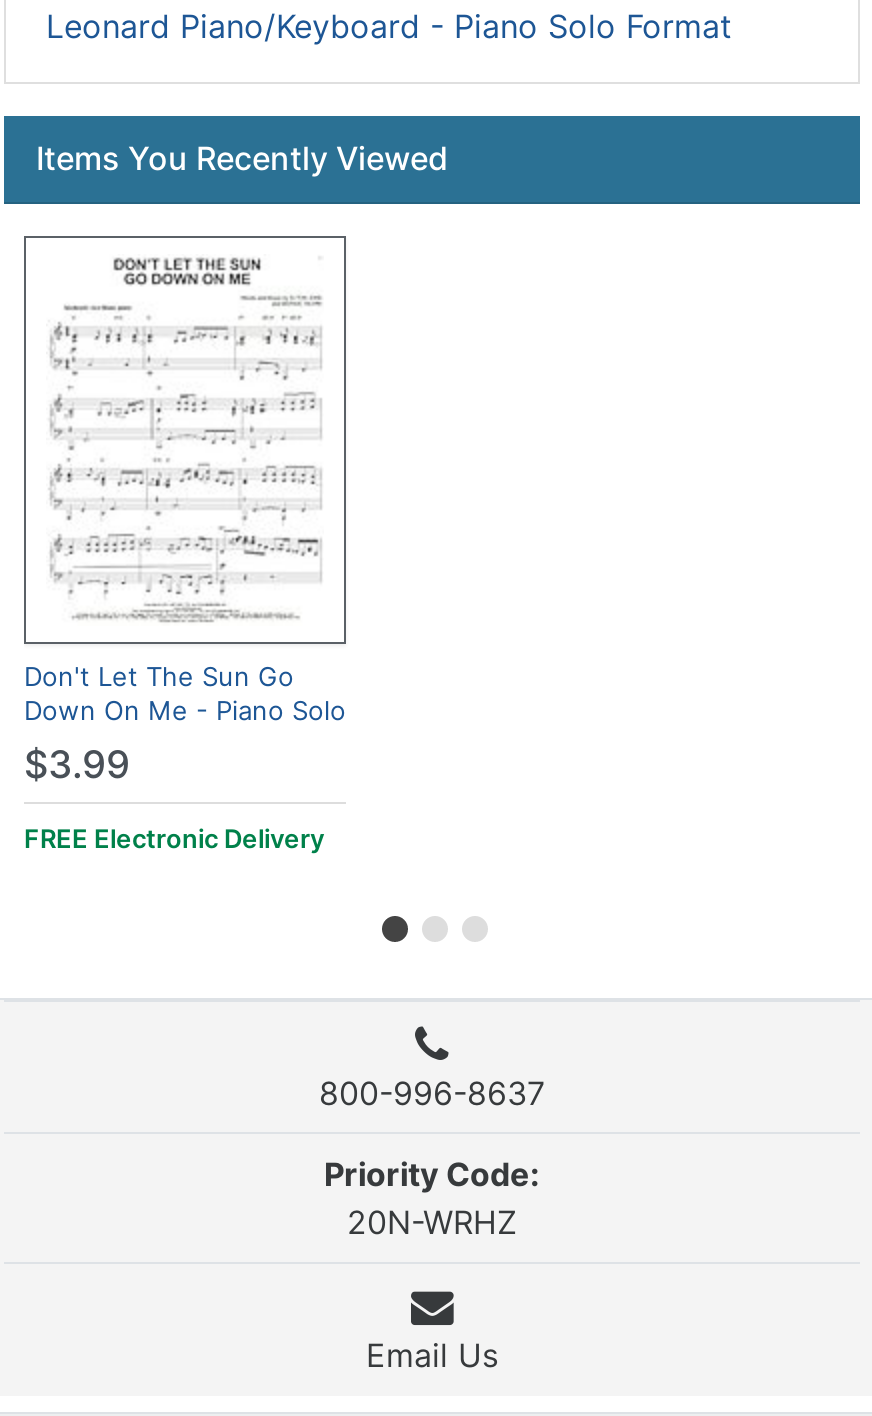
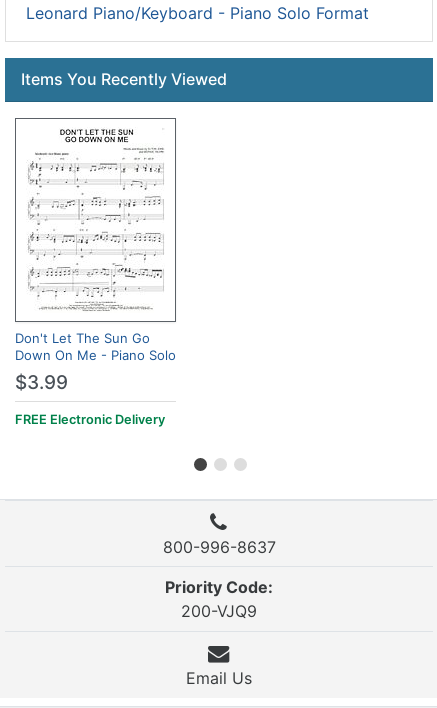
- 20N-WRHZ
+ 200-VJQ9
